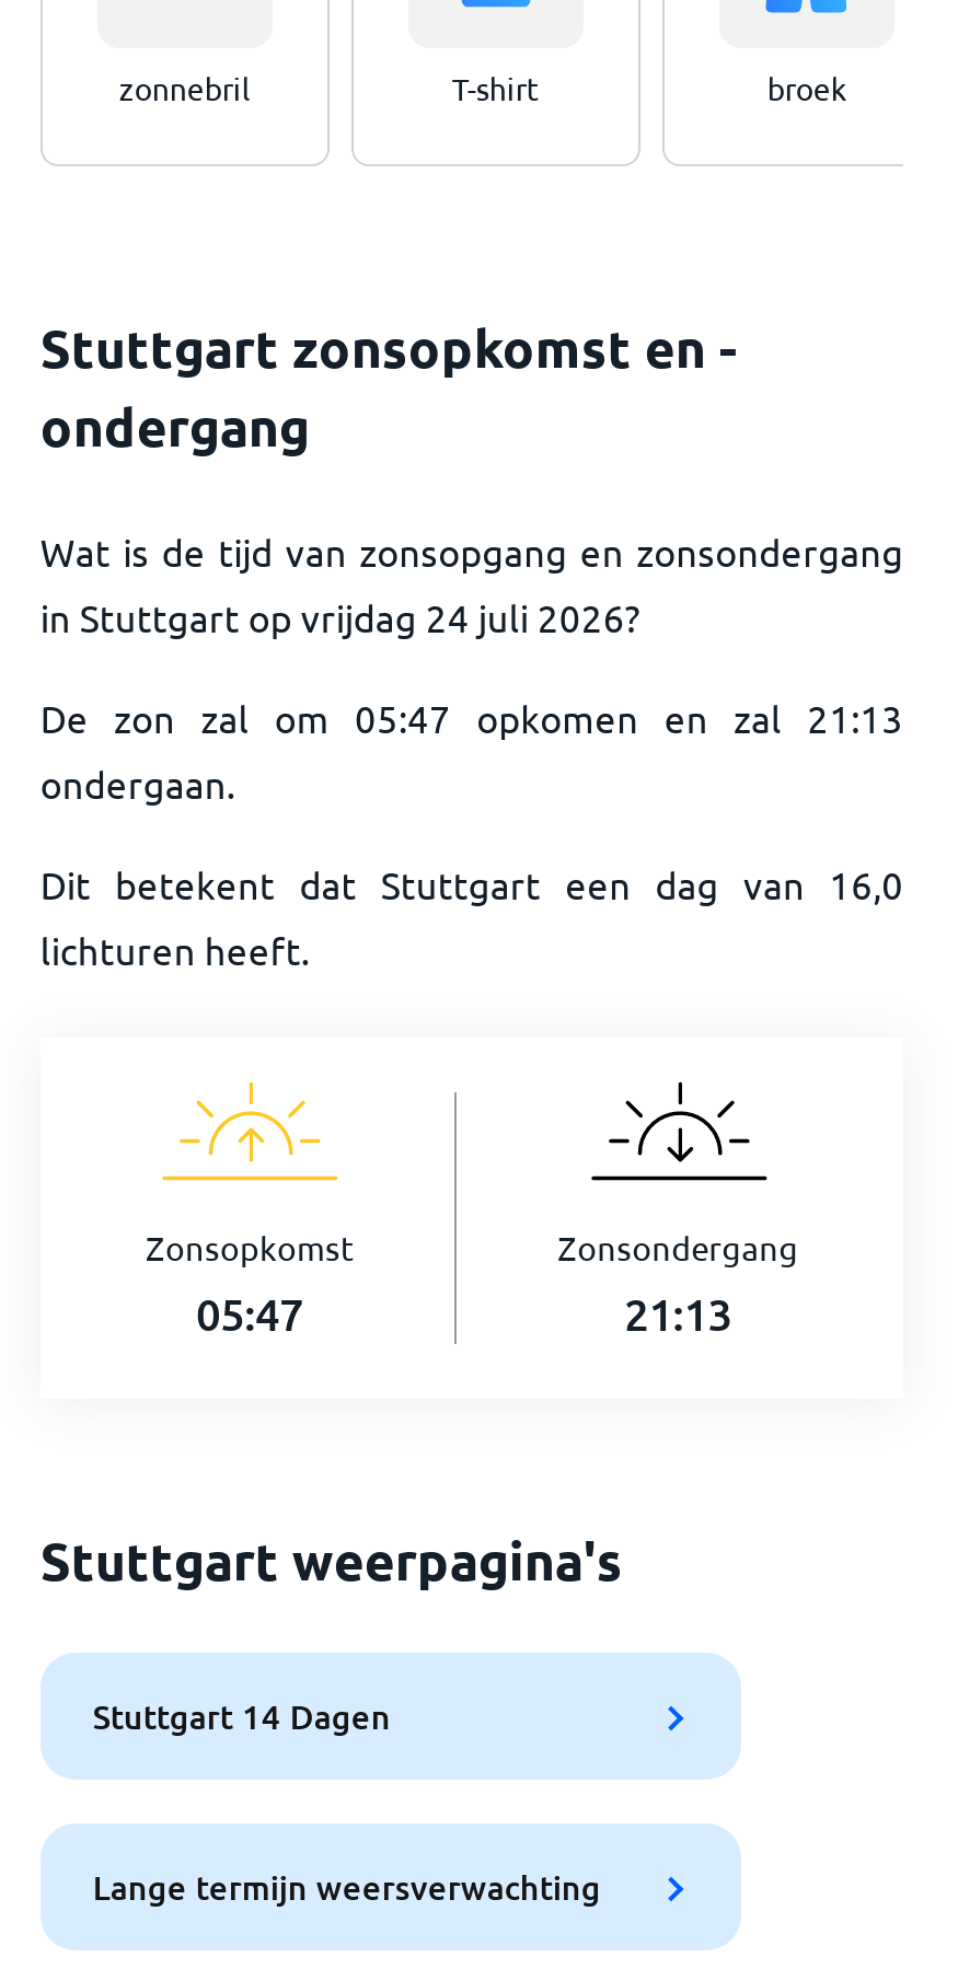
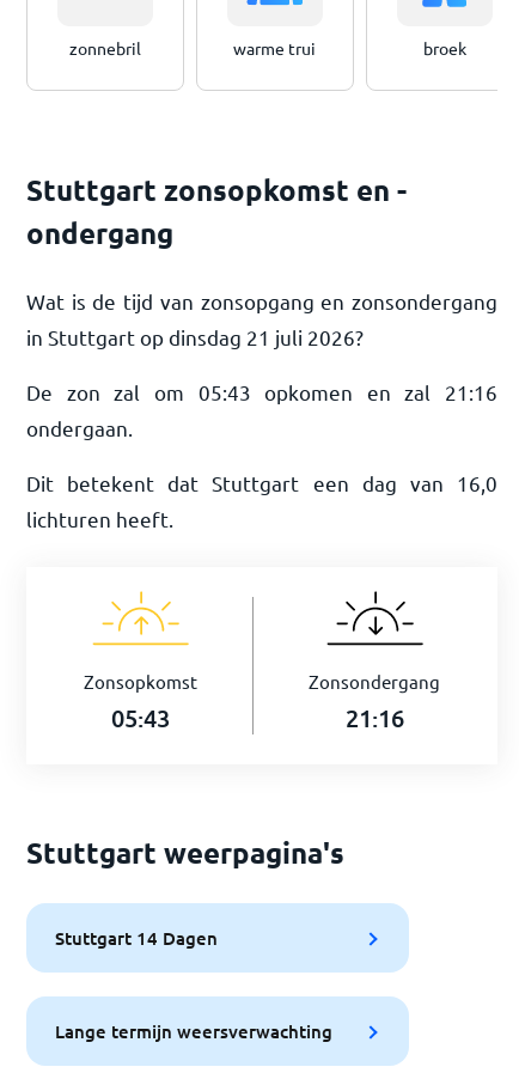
- T-shirt
+ warme trui

- in Stuttgart op vrijdag 24 juli 2026?
+ in Stuttgart op dinsdag 21 juli 2026?

- De zon zal om 05:47 opkomen en zal 21:13
+ De zon zal om 05:43 opkomen en zal 21:16

- 05:47
+ 05:43

- 21:13
+ 21:16
